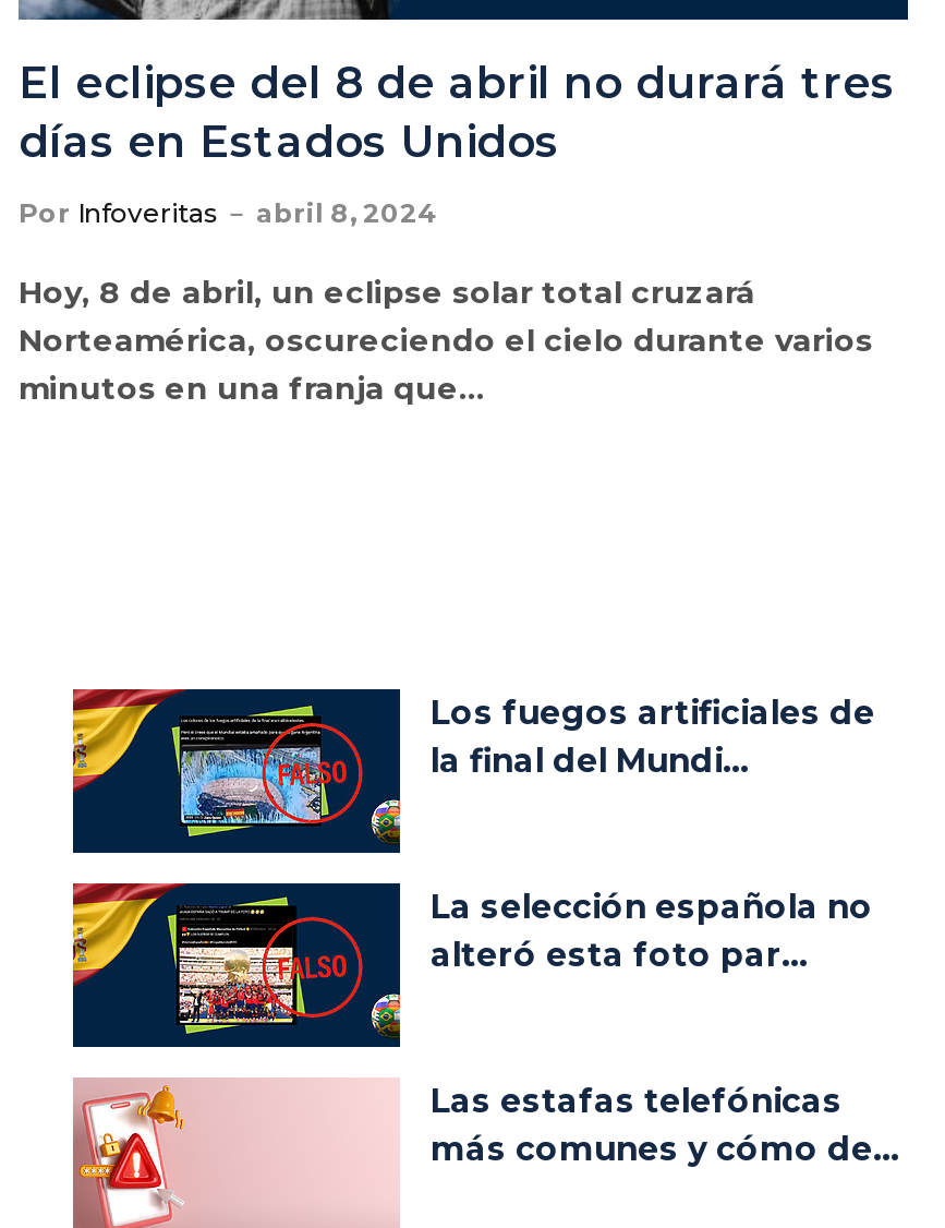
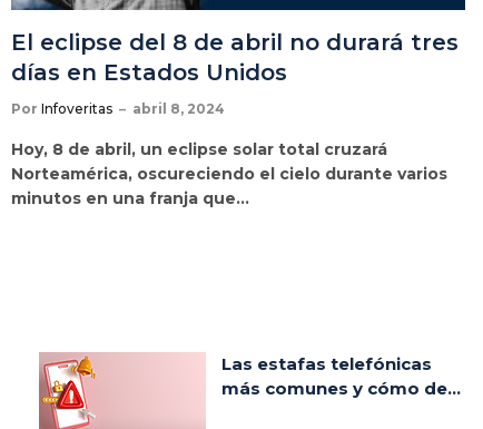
- [image]
- Los fuegos artificiales de
- la final del Mundi...

- [image]
- La selección española no
- alteró esta foto par...
